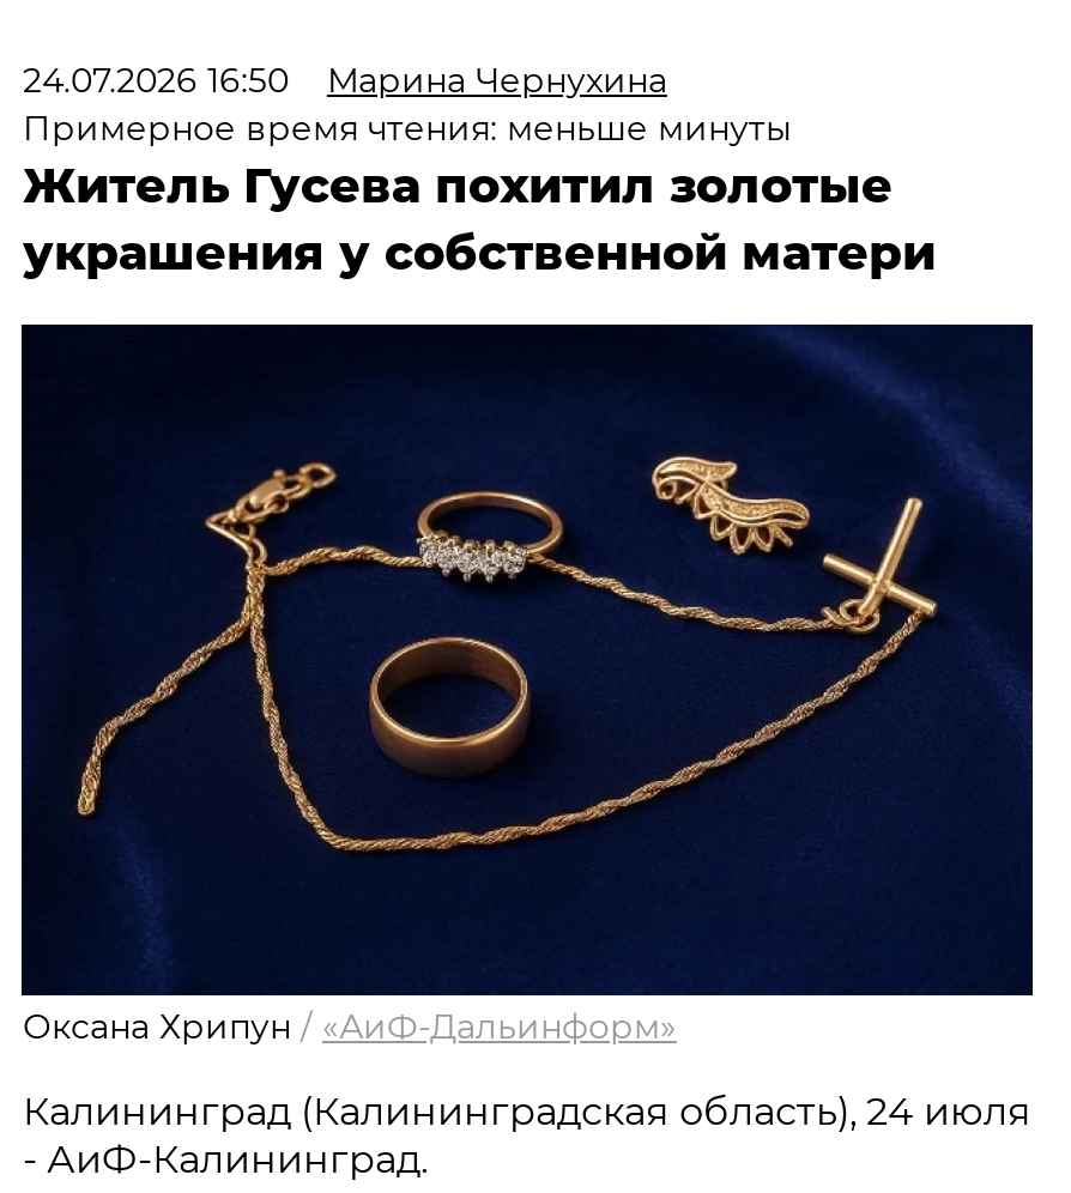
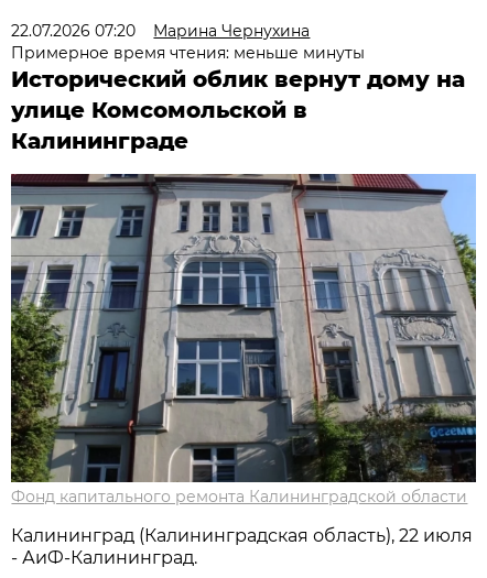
- 24.07.2026 16:50 Марина Чернухина
+ 22.07.2026 07:20 Марина Чернухина

- Житель Гусева похитил золотые
- украшения у собственной матери
+ Исторический облик вернут дому на
+ улице Комсомольской в
+ Калининграде

- [image]
- Оксана Хрипун / «АиФ-Дальинформ»
+ [image]
+ Фонд капитального ремонта Калининградской области

- Калининград (Калининградская область), 24 июля
+ Калининград (Калининградская область), 22 июля
